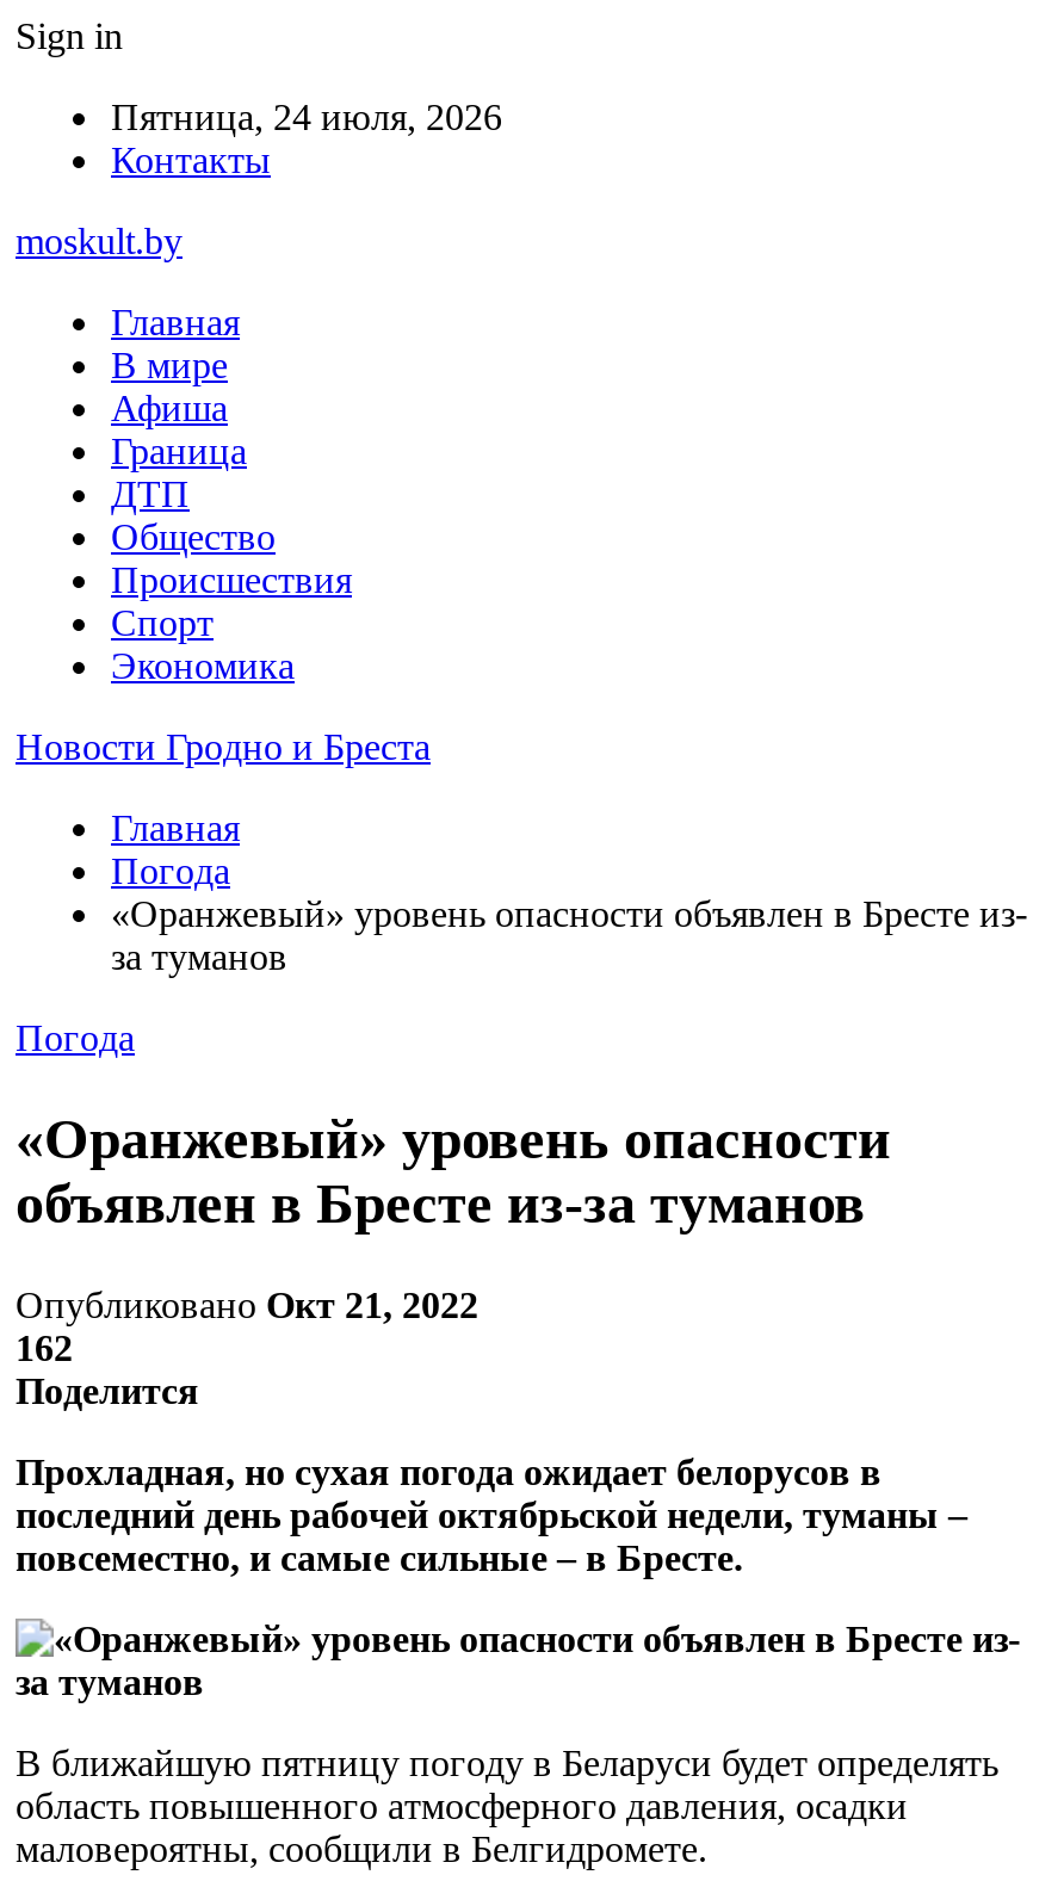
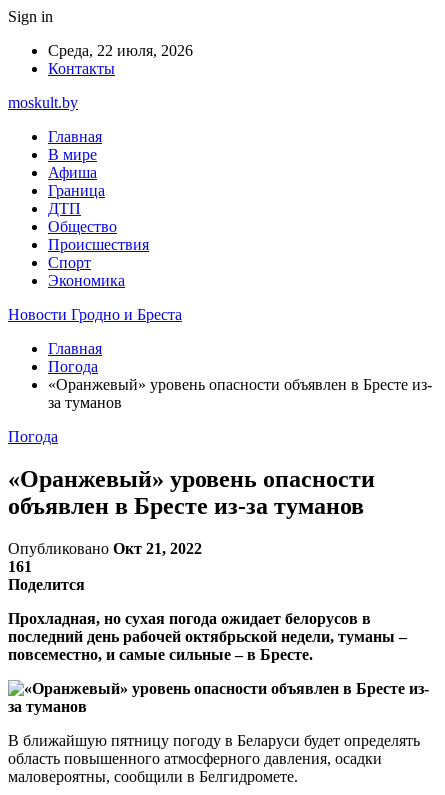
- Пятница, 24 июля, 2026
+ Среда, 22 июля, 2026

- 162
+ 161
